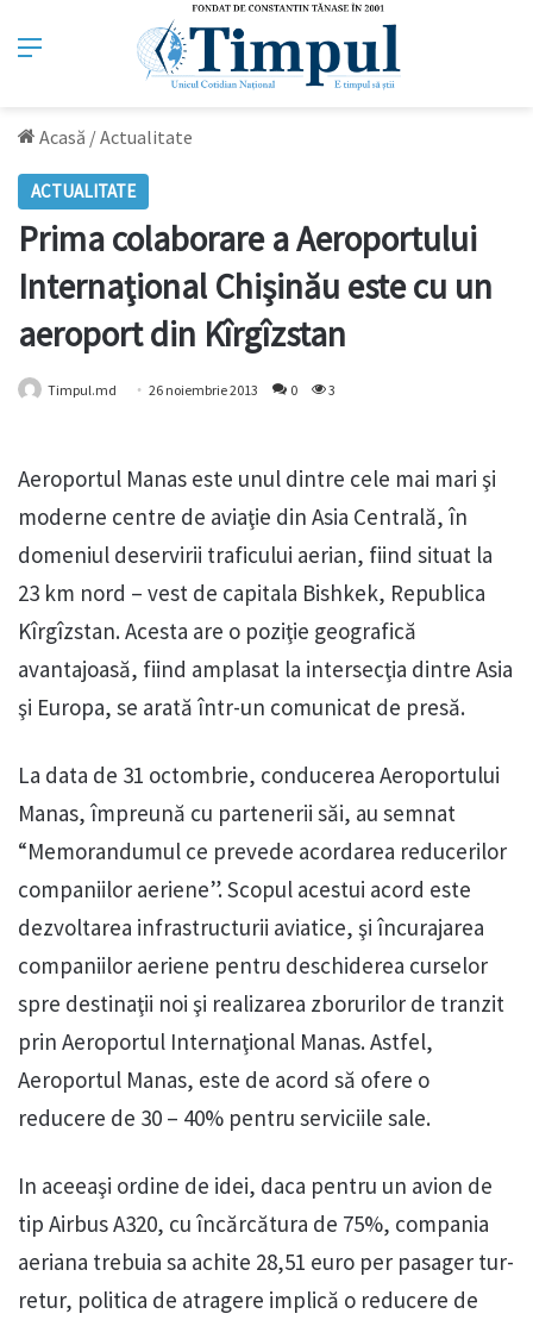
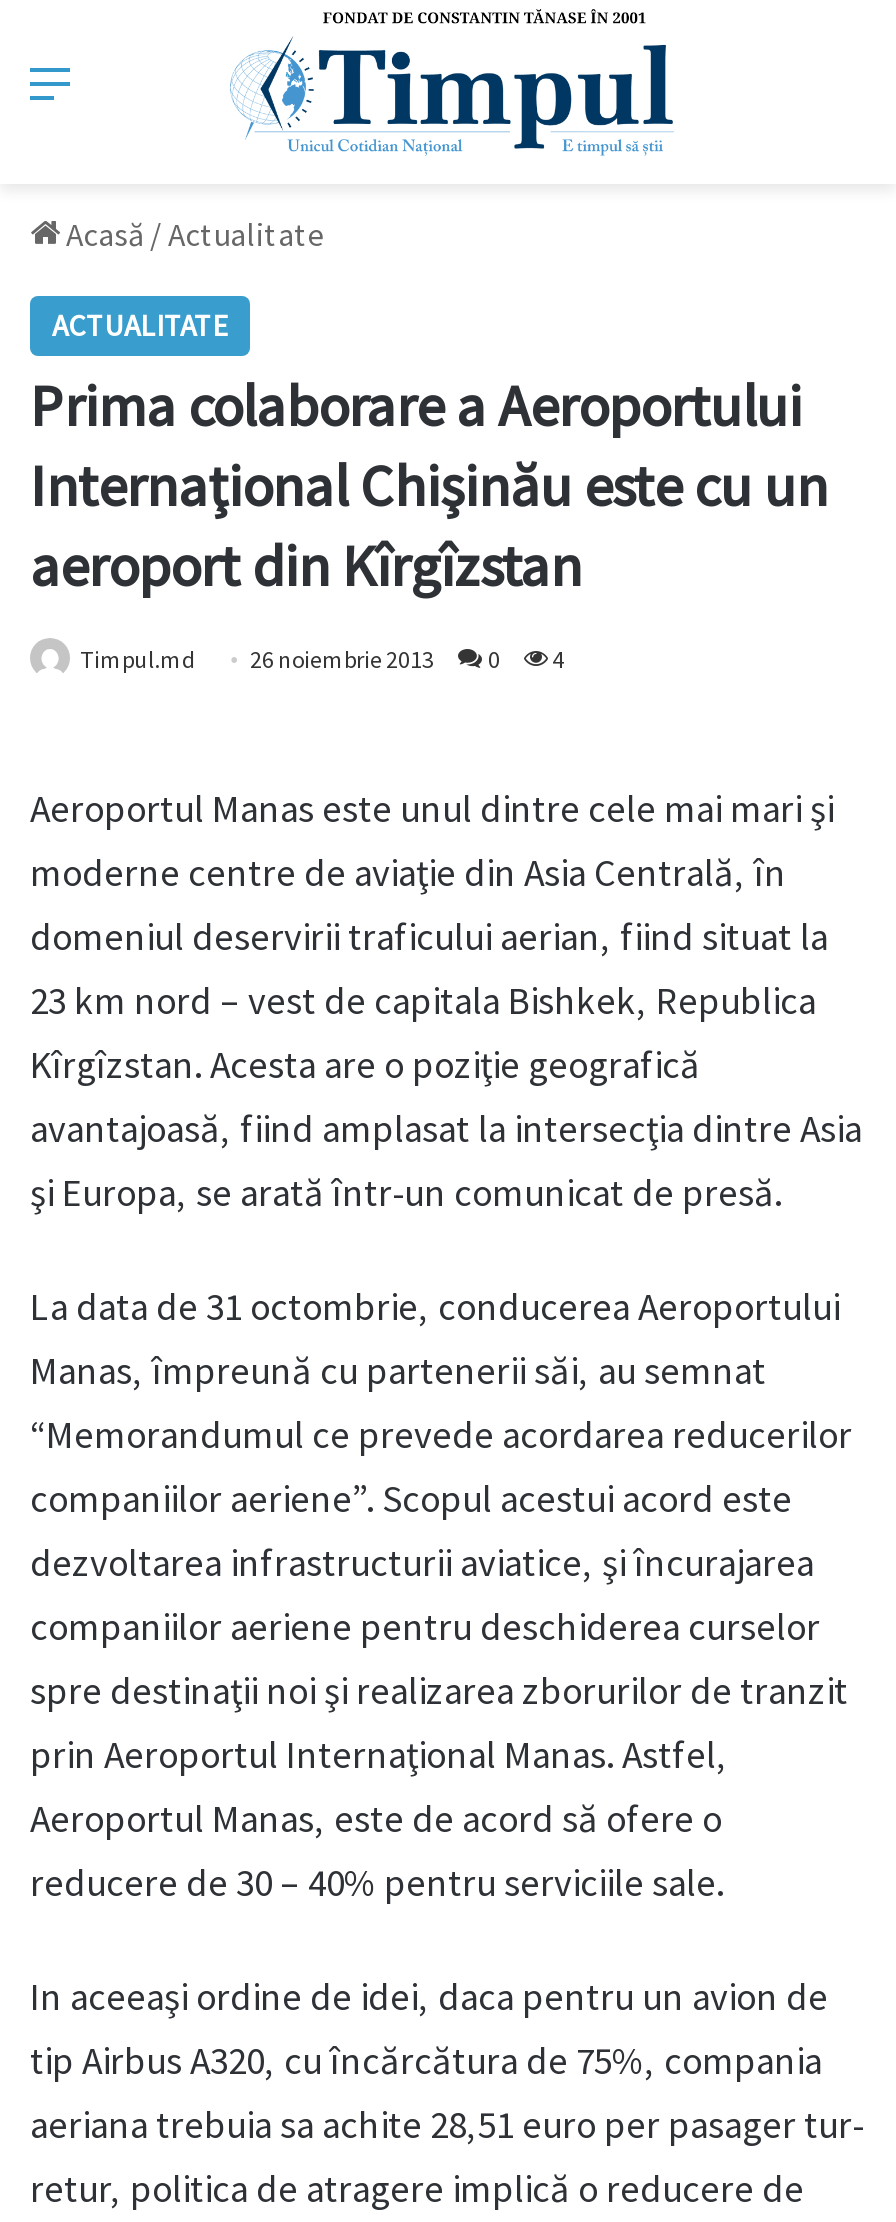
- Timpul.md 26 noiembrie 2013 0 3
+ Timpul.md 26 noiembrie 2013 0 4
